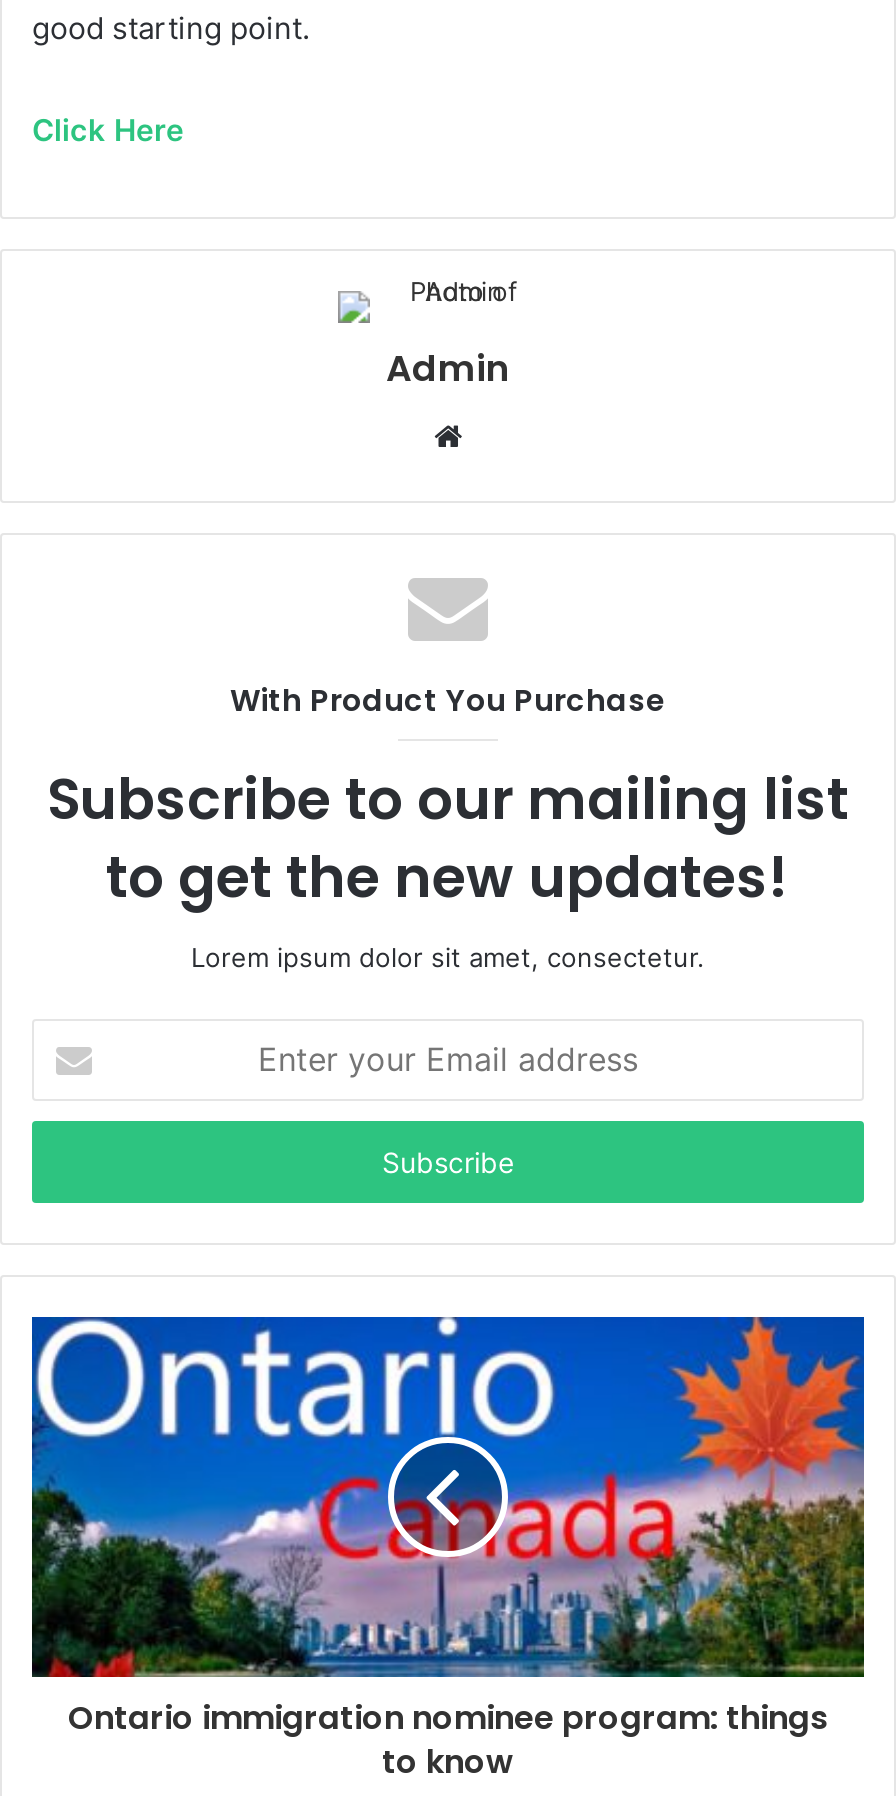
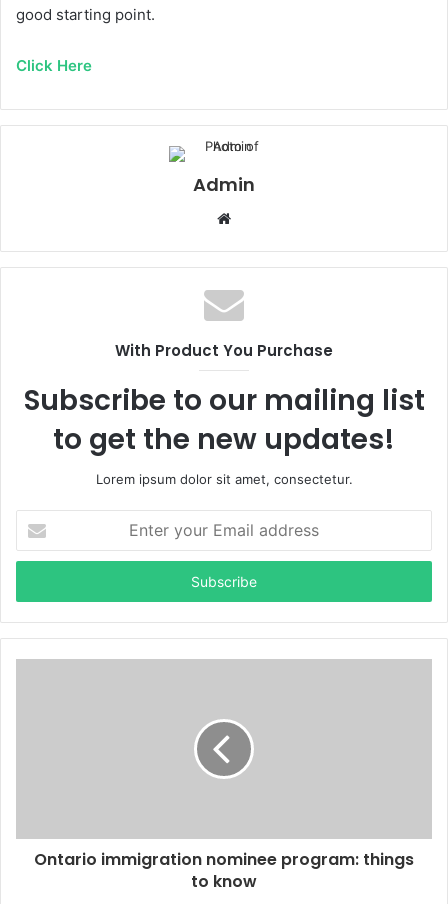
- [image]
